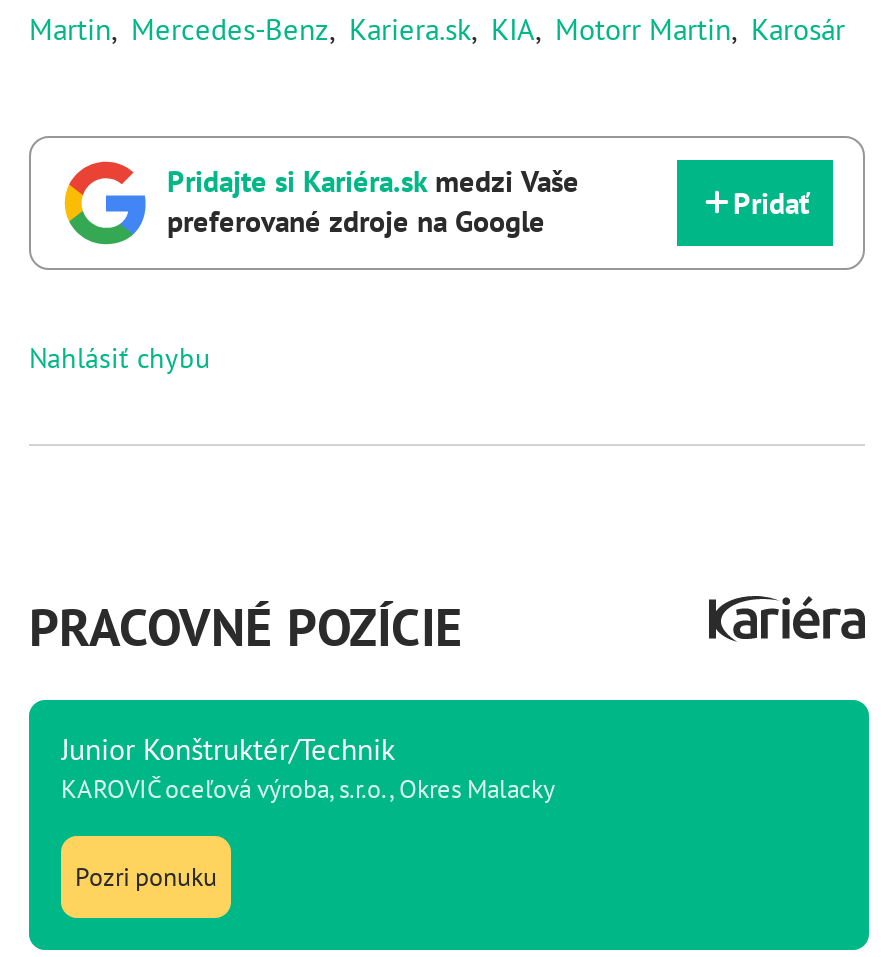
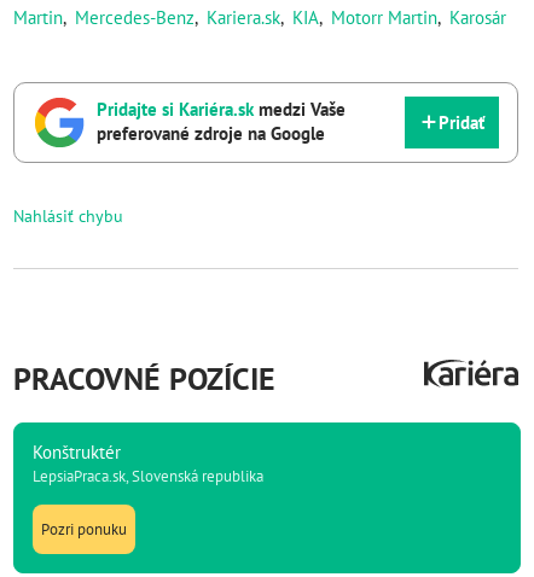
- Junior Konštruktér/Technik
- KAROVIČ oceľová výroba, s.r.o., Okres Malacky
+ Konštruktér
+ LepsiaPraca.sk, Slovenská republika
